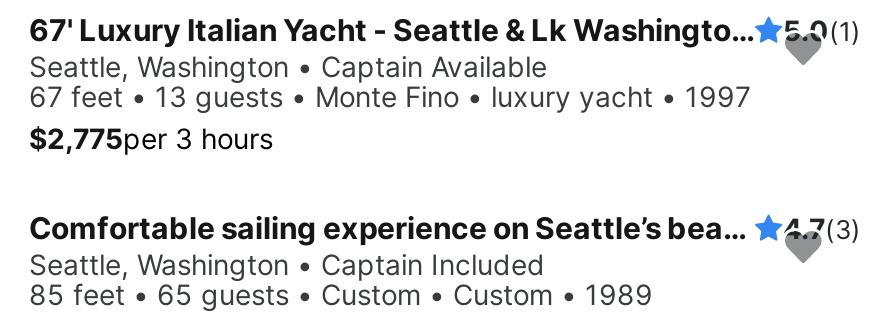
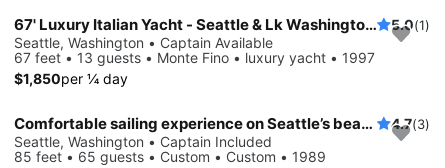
- $2,775per 3 hours
+ $1,850per ¼ day
